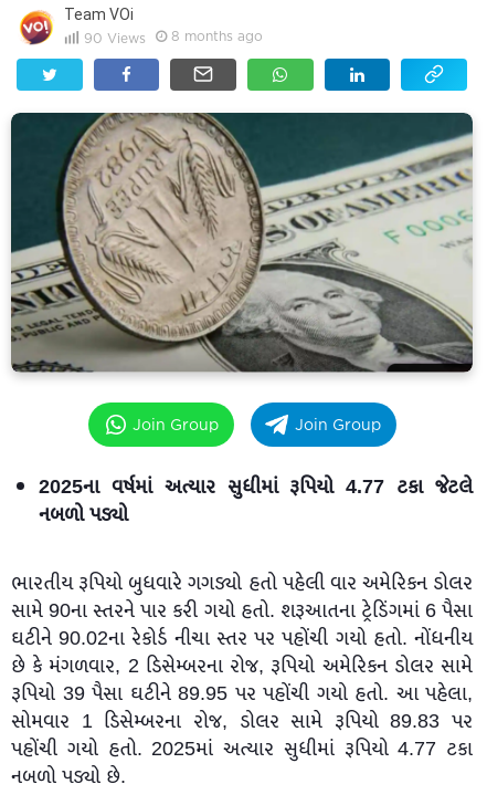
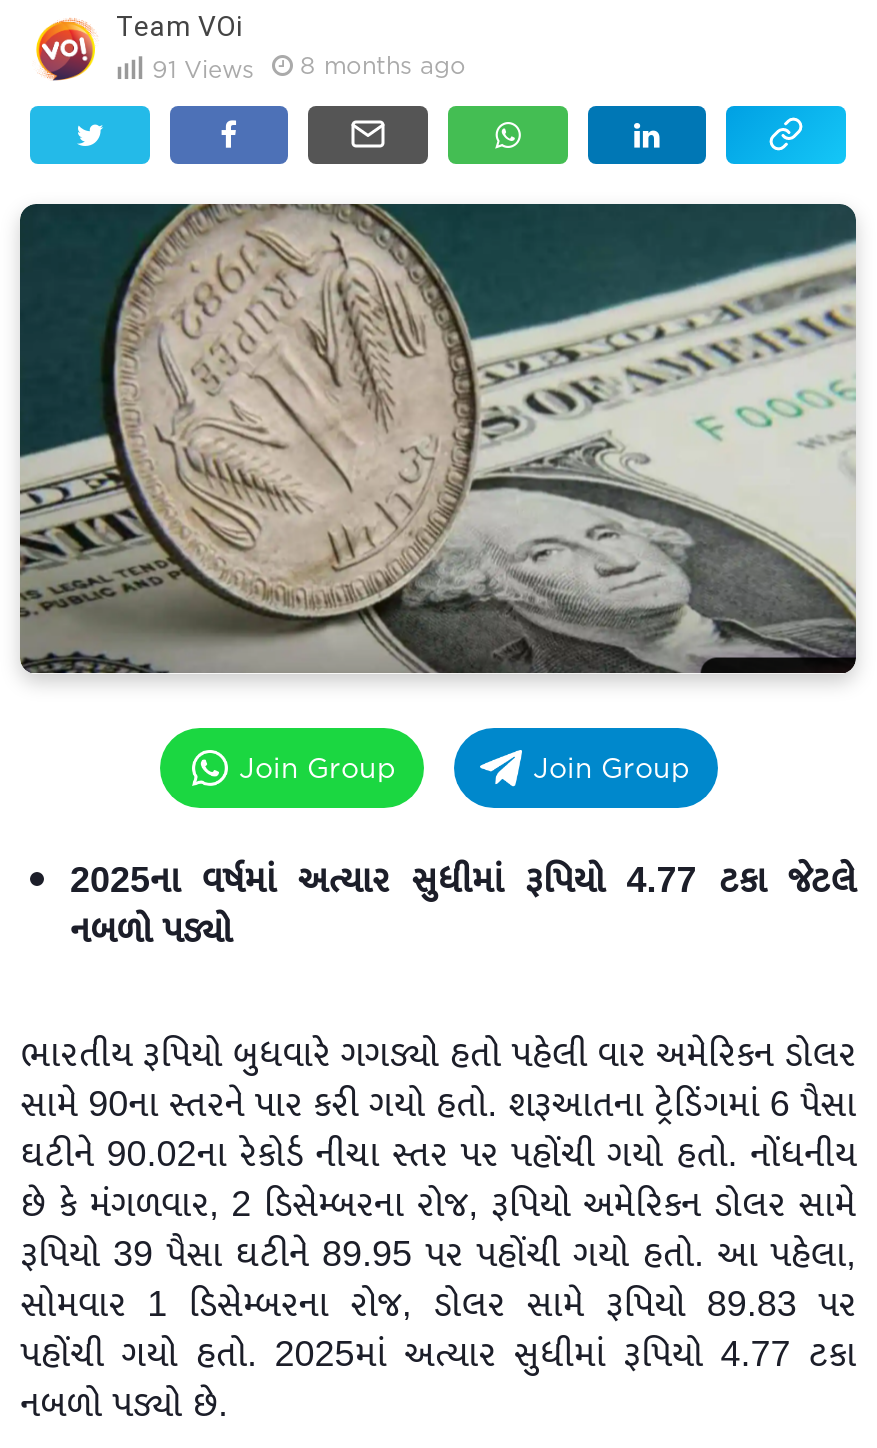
- 90 Views 8 months ago
+ 91 Views 8 months ago
